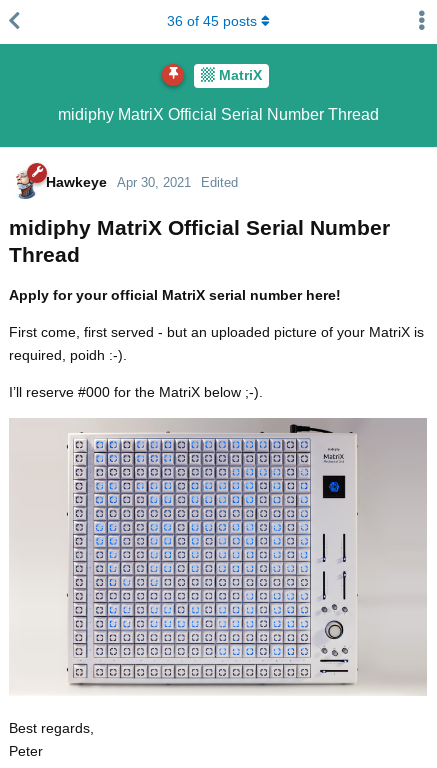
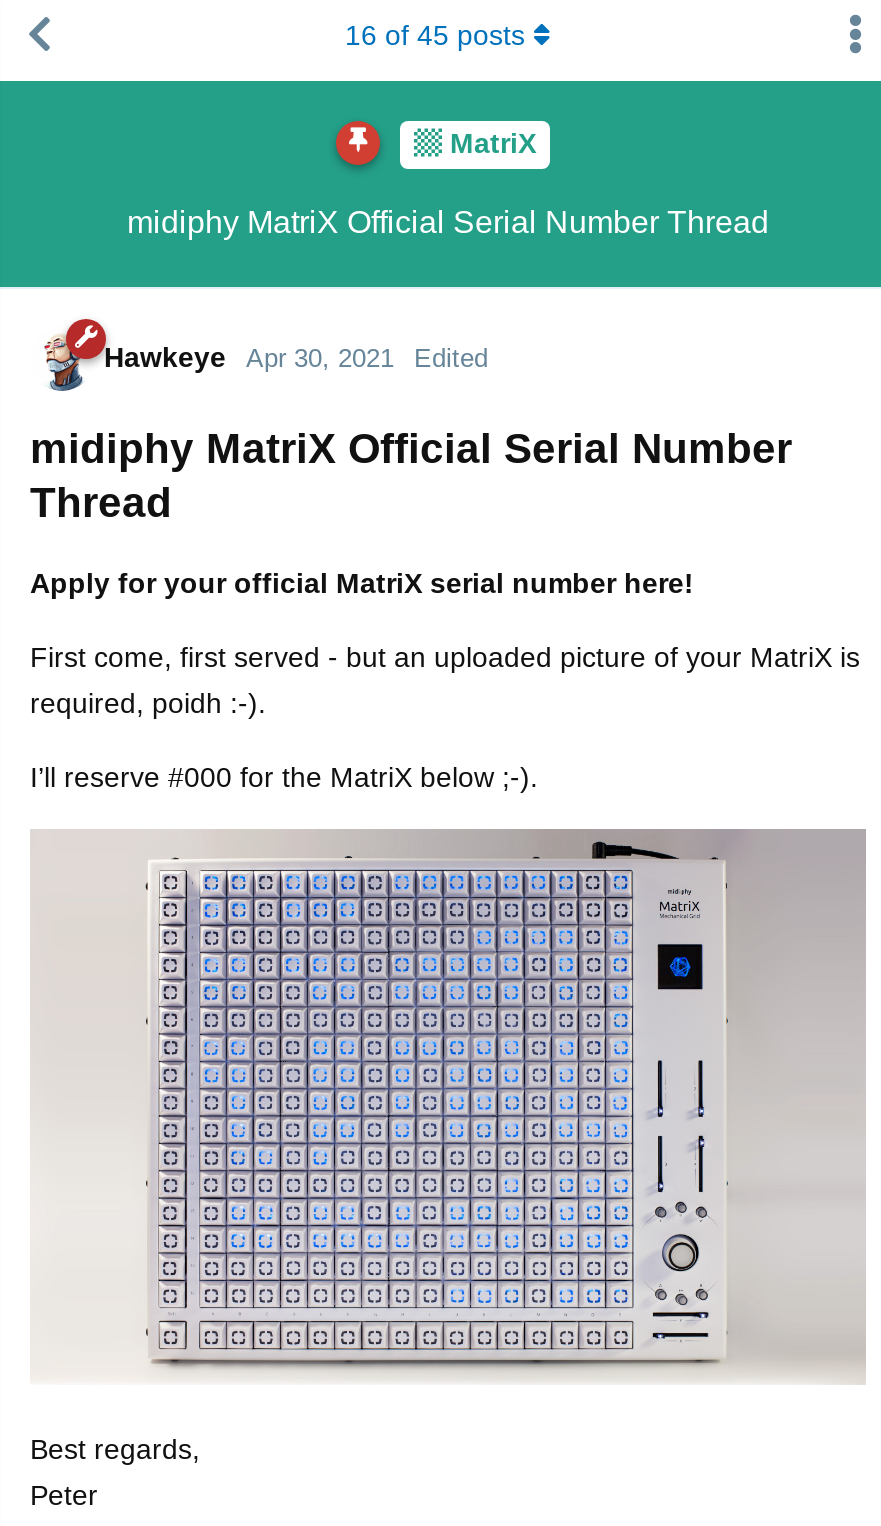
- 36 of 45 posts
+ 16 of 45 posts
